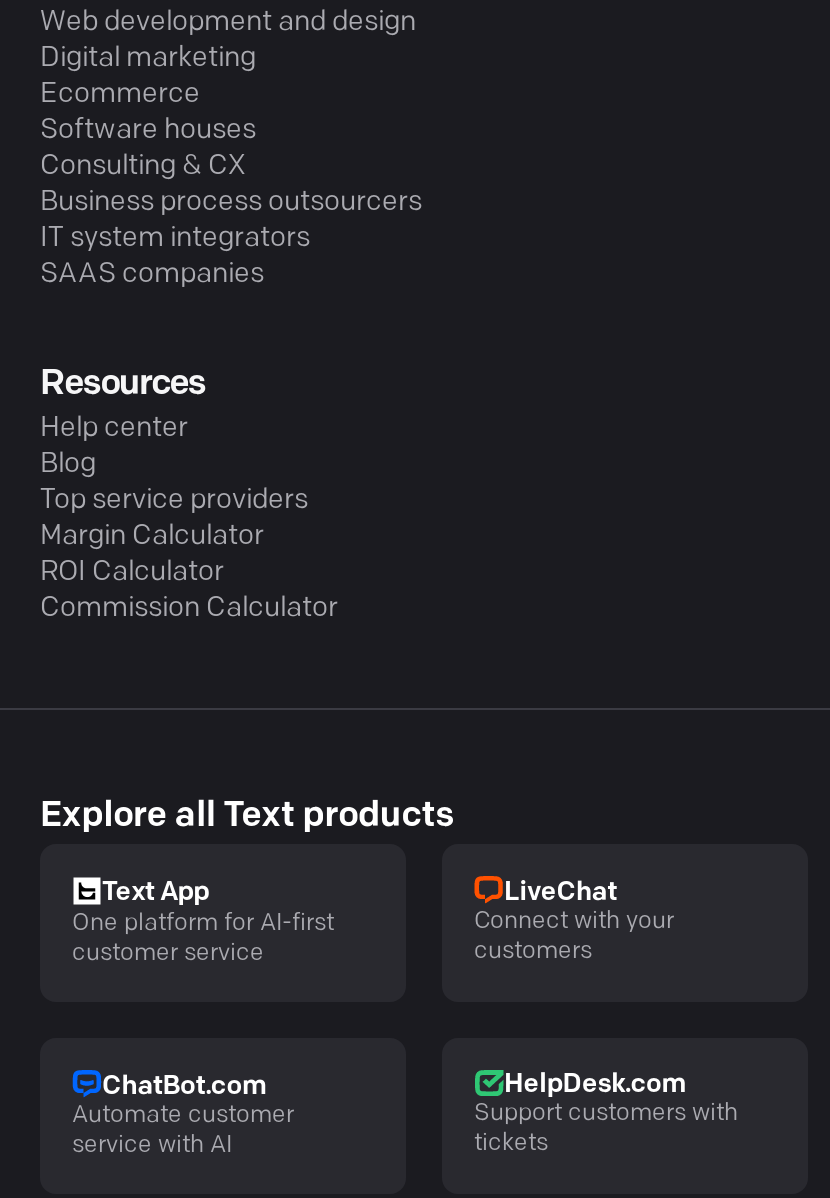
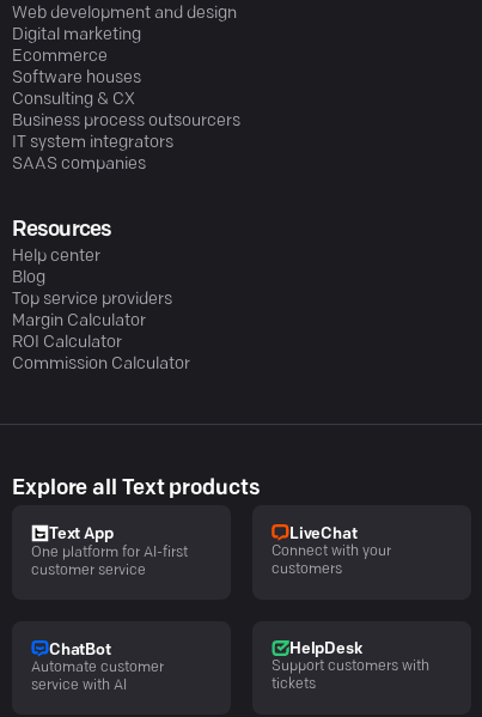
- ChatBot.com
+ ChatBot

- HelpDesk.com
+ HelpDesk
